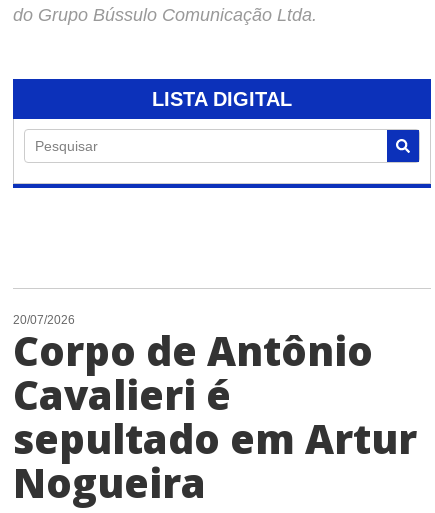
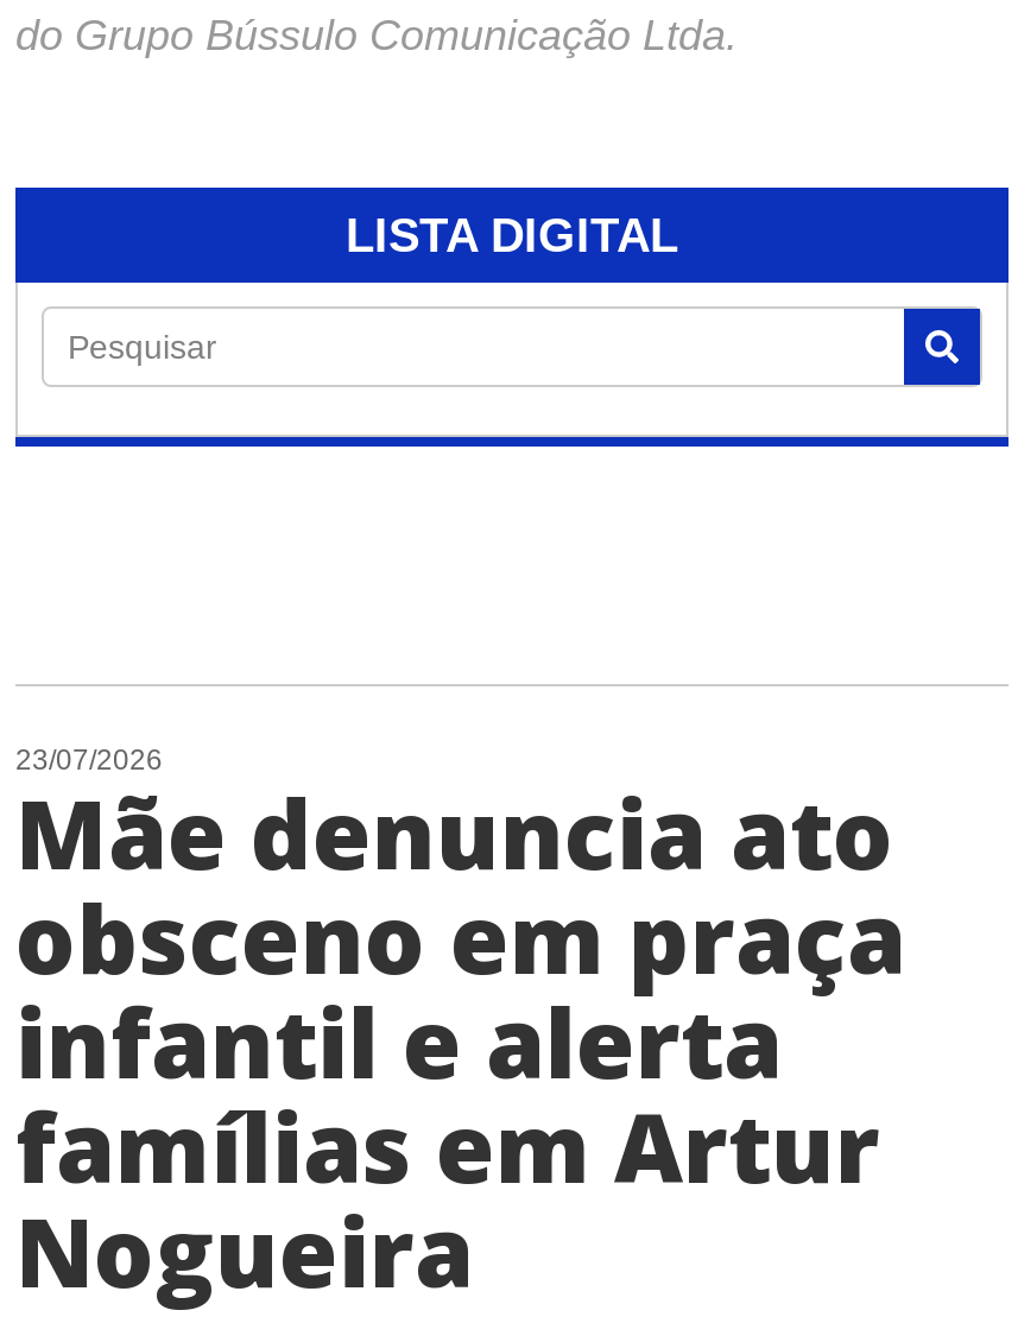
- 20/07/2026
- Corpo de Antônio
- Cavalieri é
- sepultado em Artur
+ 23/07/2026
+ Mãe denuncia ato
+ obsceno em praça
+ infantil e alerta
+ famílias em Artur
